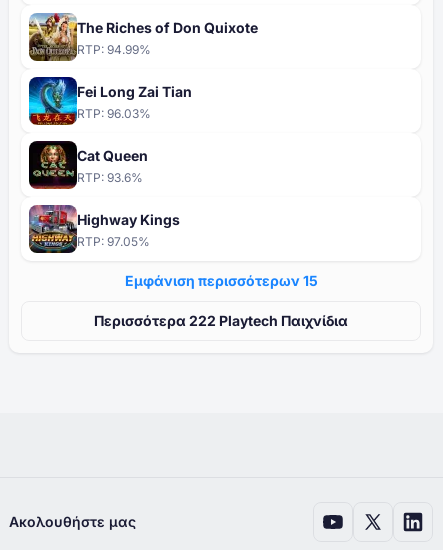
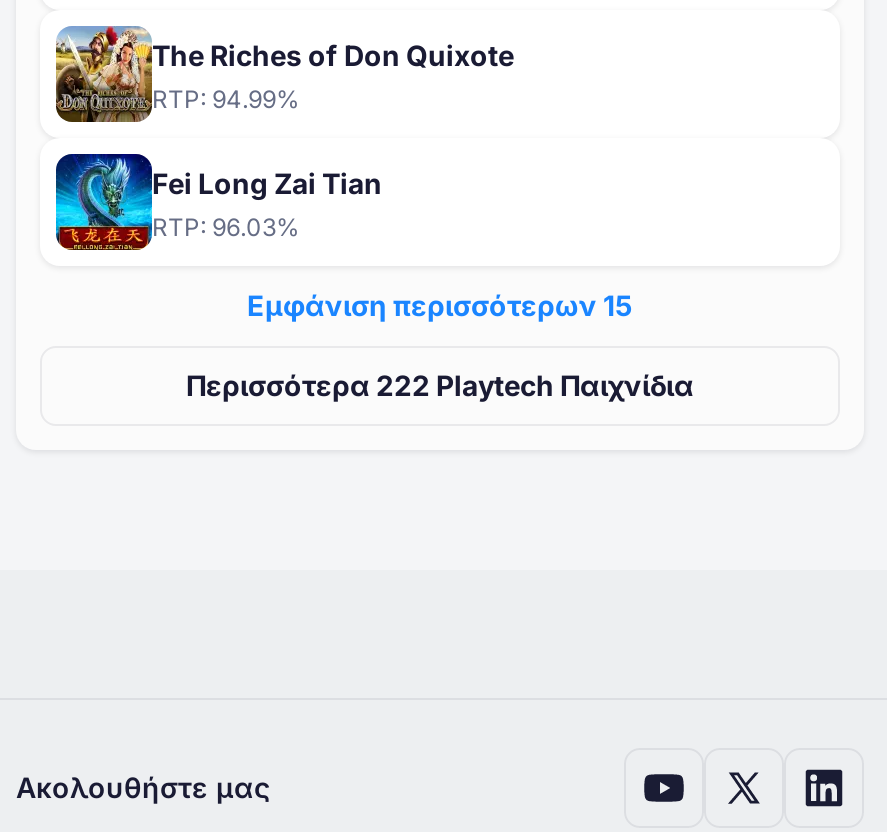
- [image]
- Cat Queen
- RTP: 93.6%
- Highway Kings
- RTP: 97.05%

- [image]
